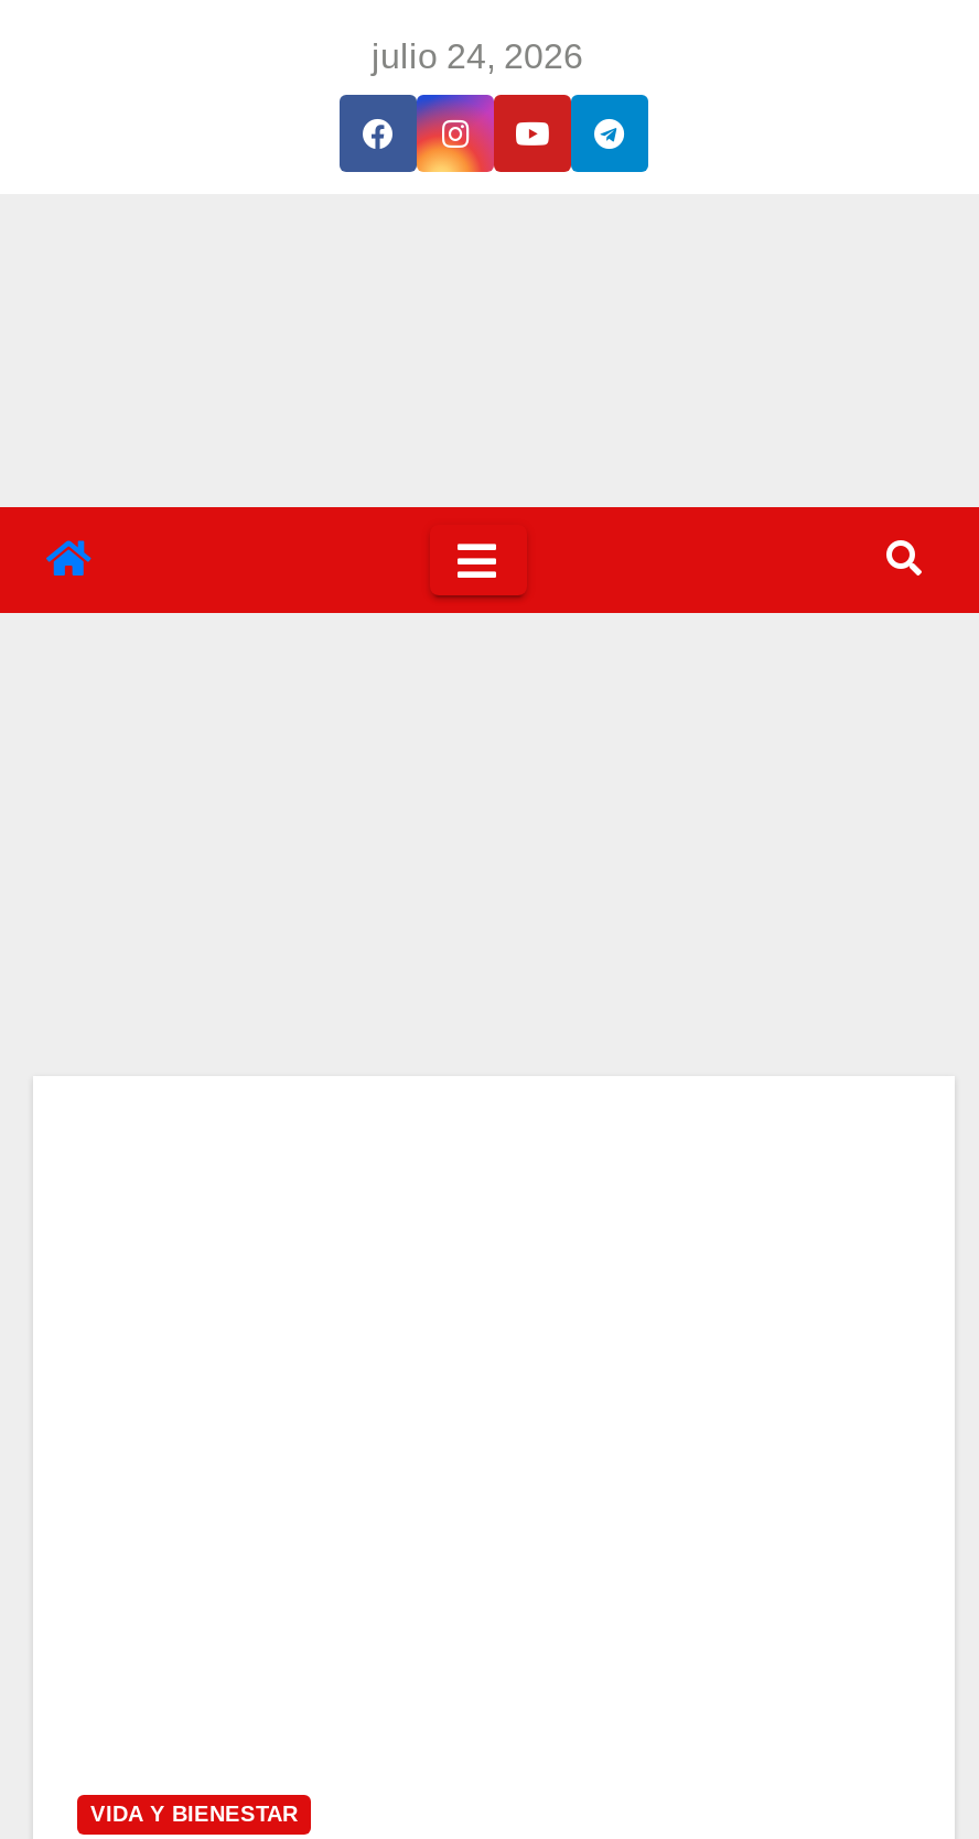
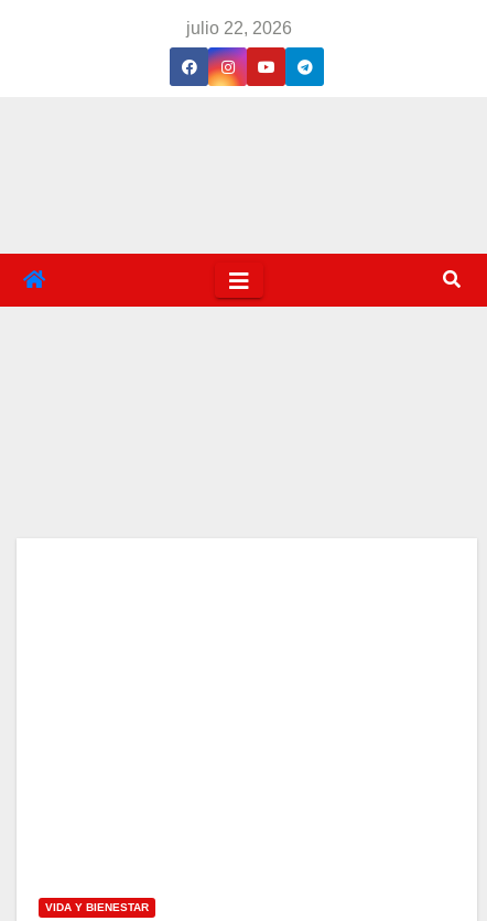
- julio 24, 2026
+ julio 22, 2026
